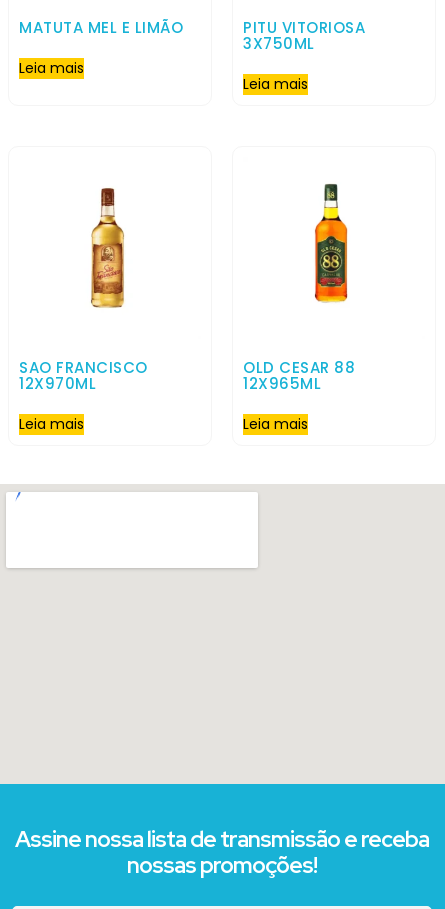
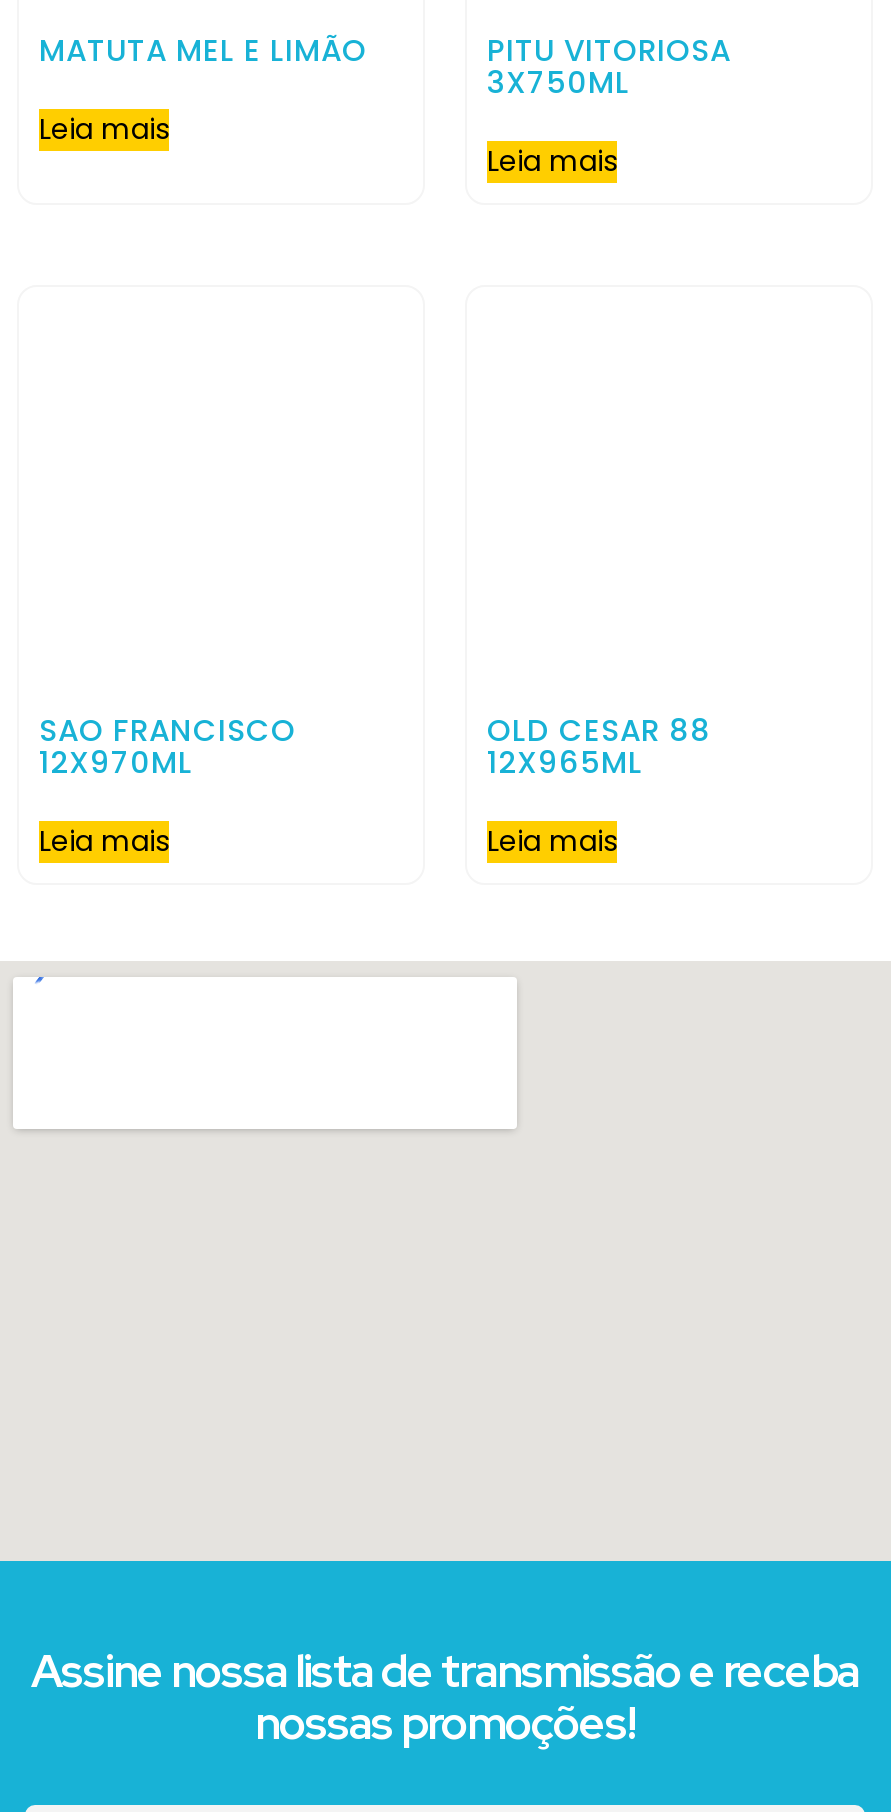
- [image]

- [image]
